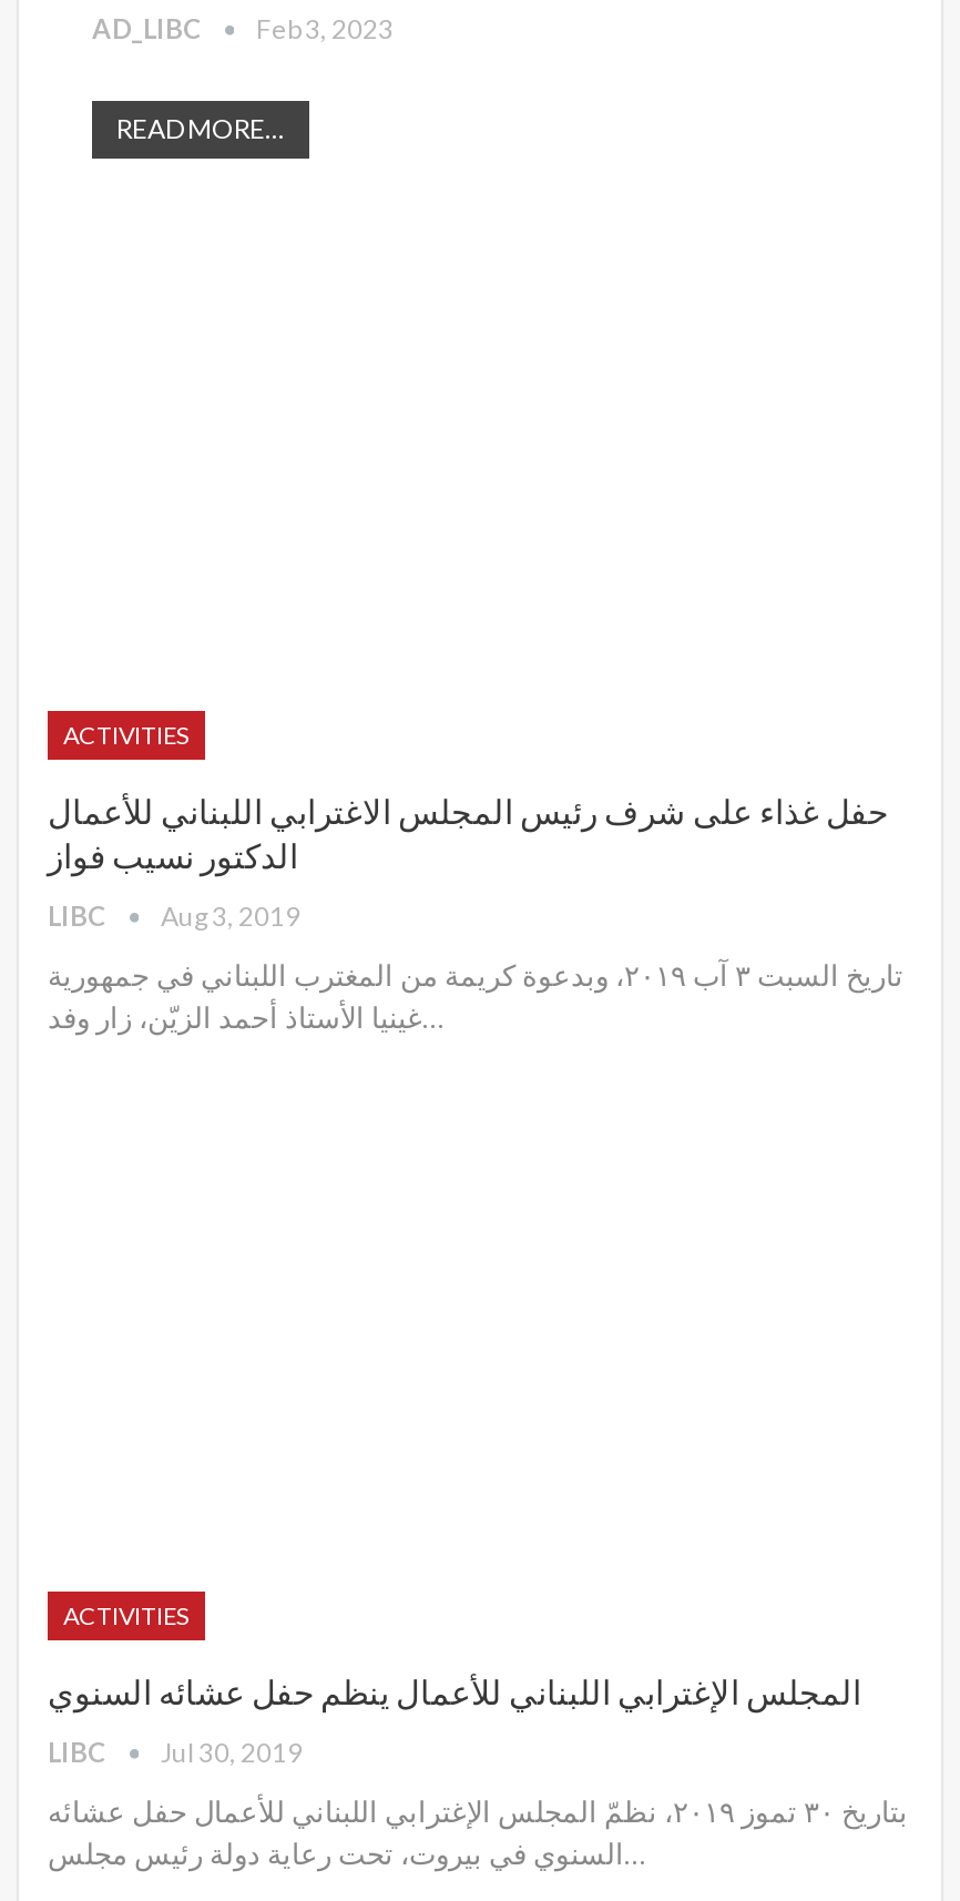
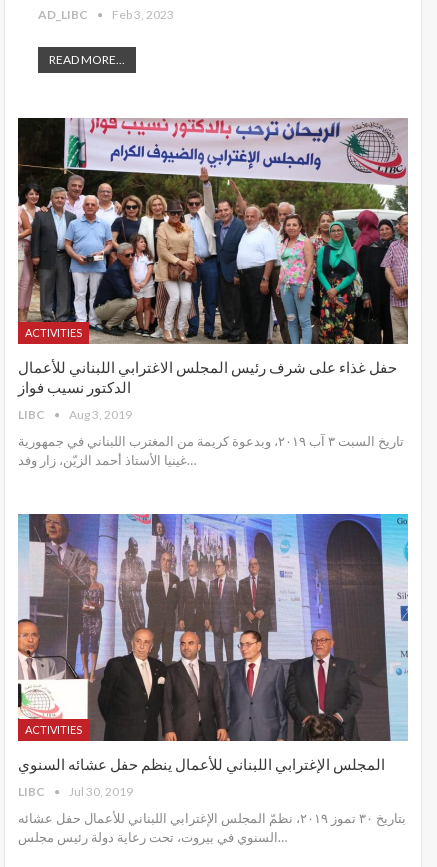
+ [image]

+ [image]
